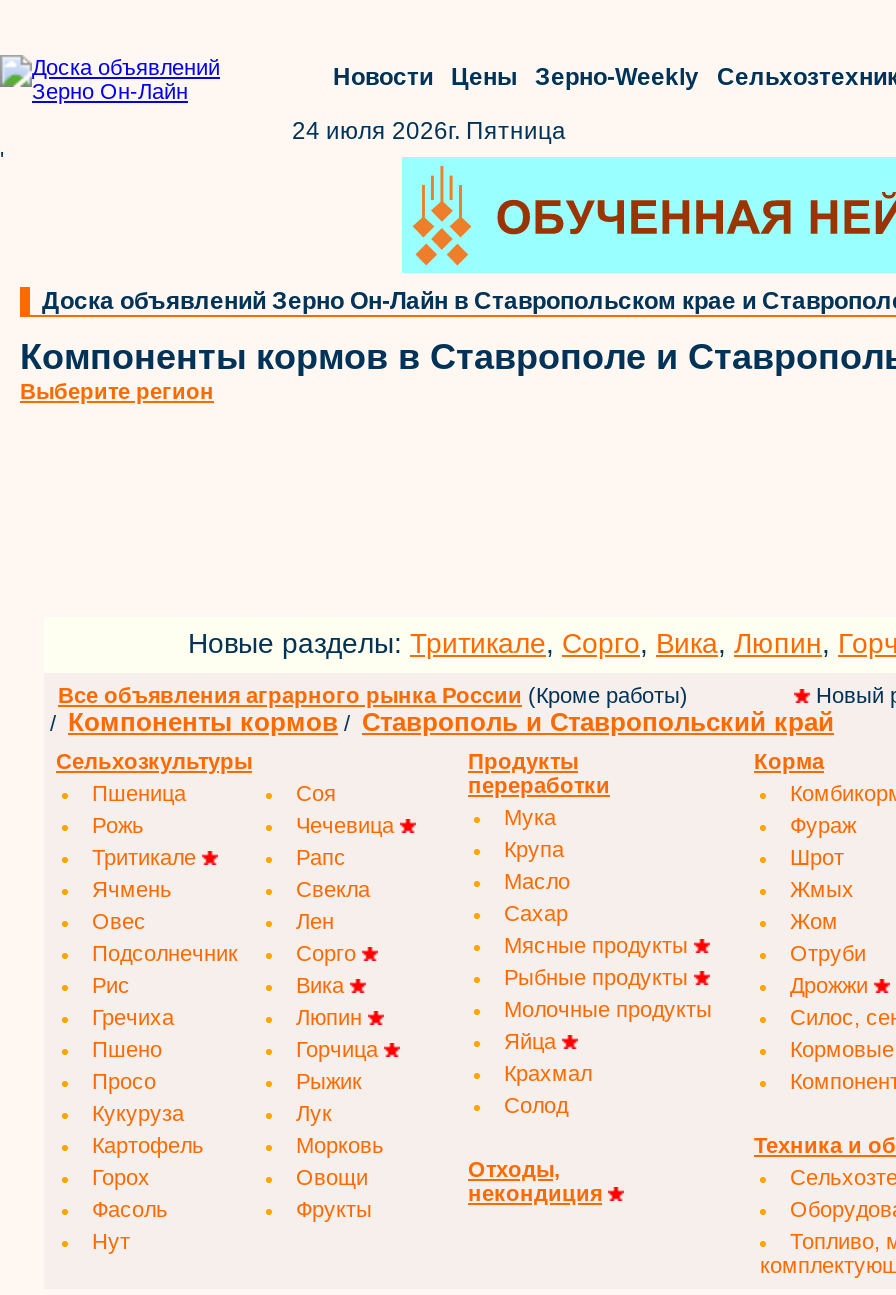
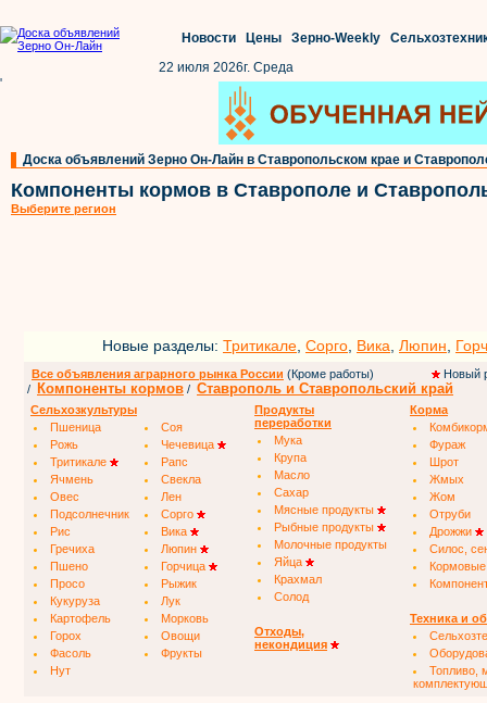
- 24 июля 2026г. Пятница
+ 22 июля 2026г. Среда
